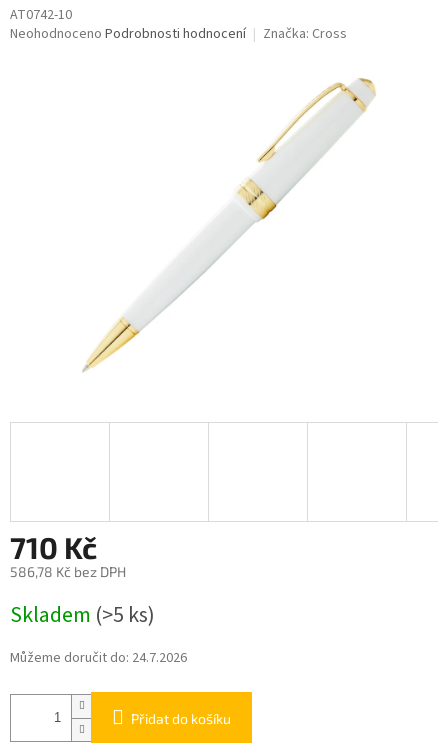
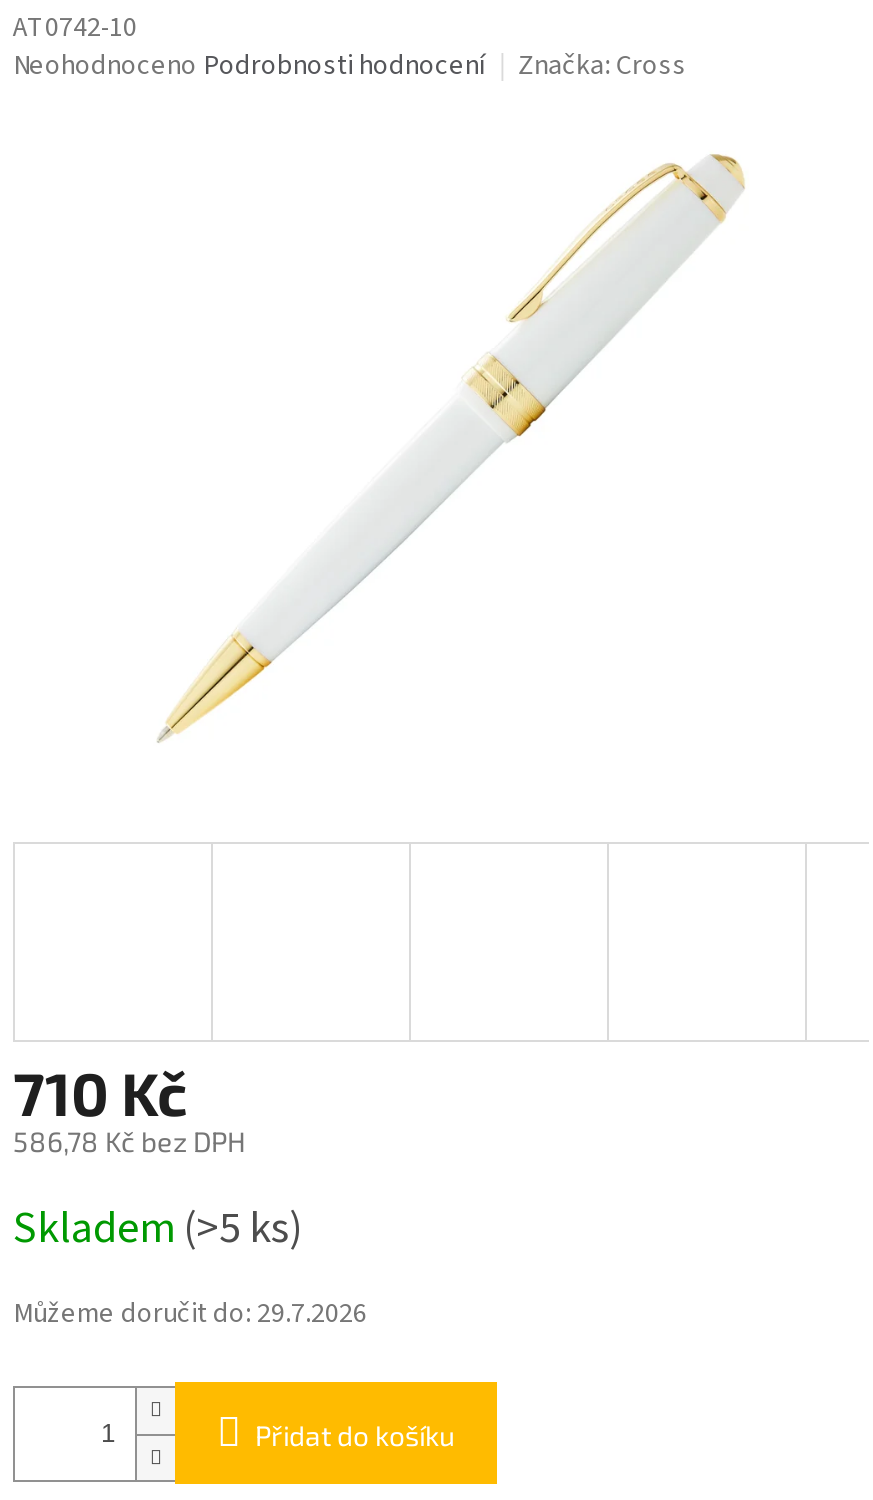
- Můžeme doručit do: 24.7.2026
+ Můžeme doručit do: 29.7.2026
